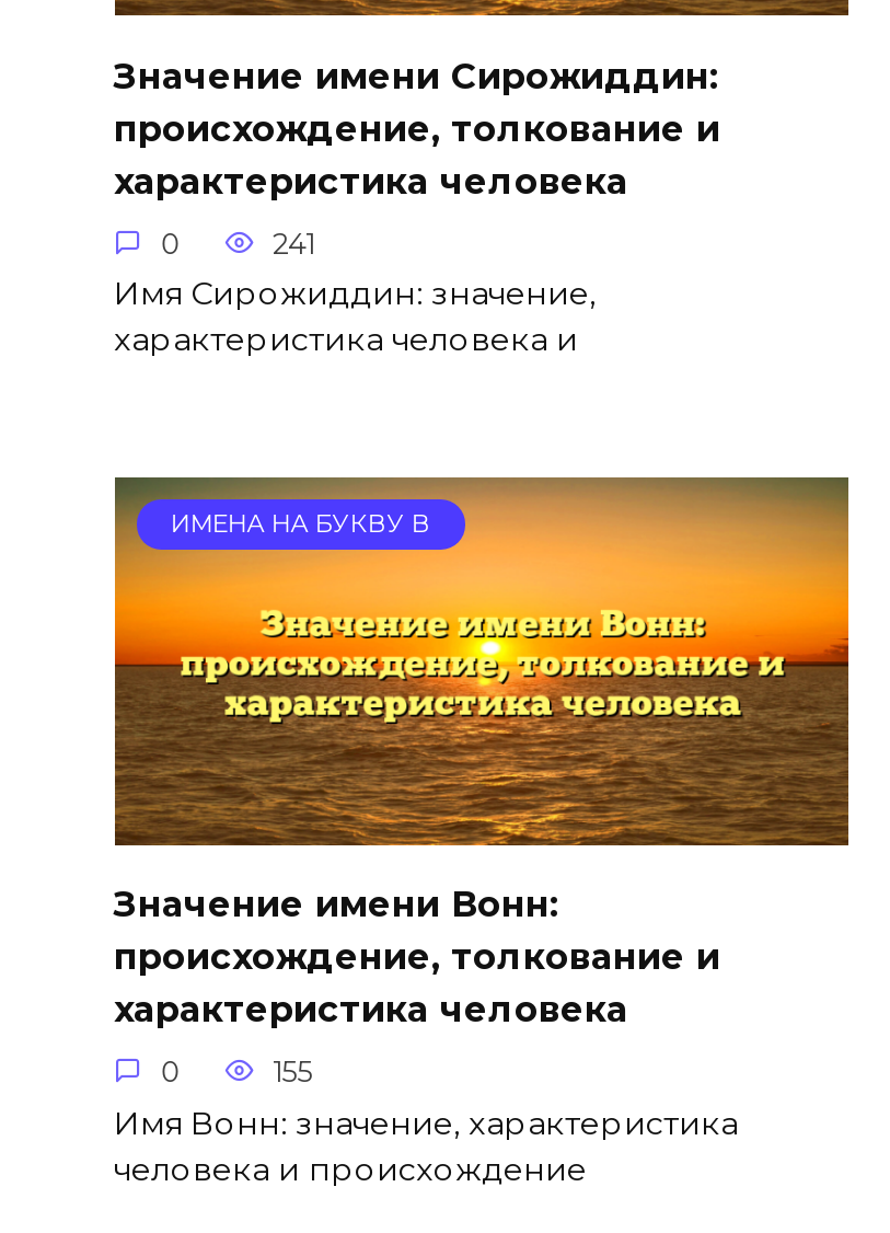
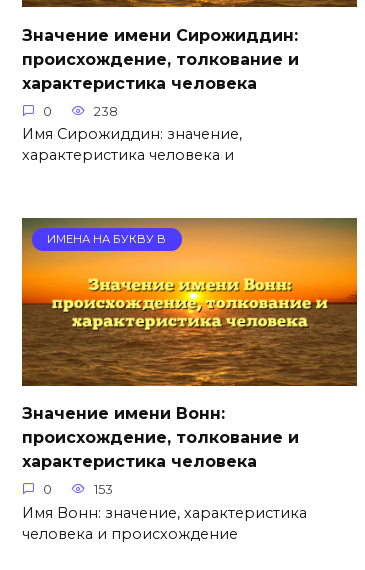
- 241
+ 238

- 155
+ 153
